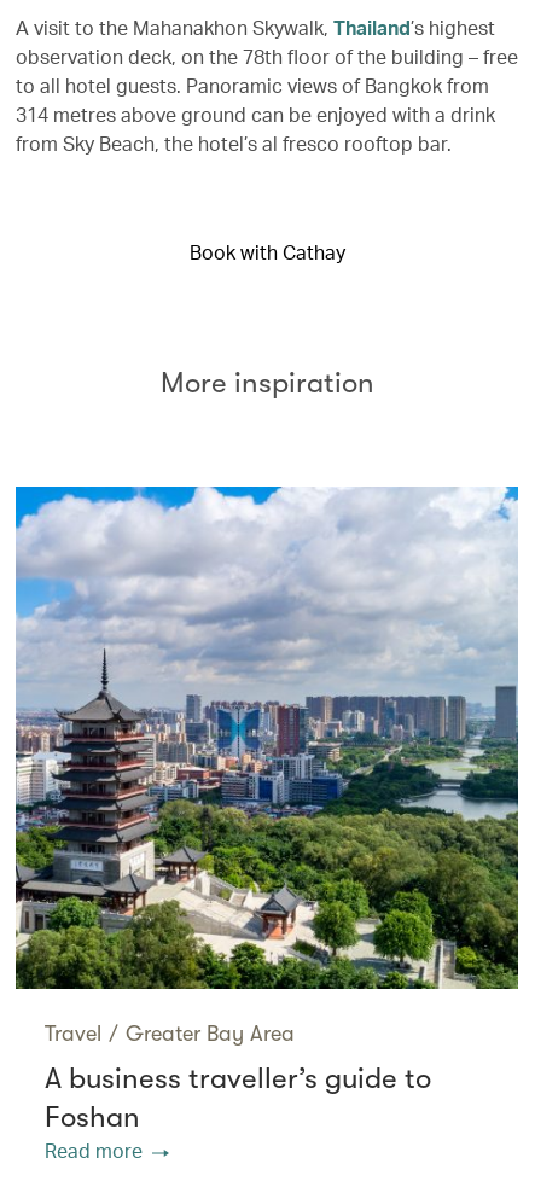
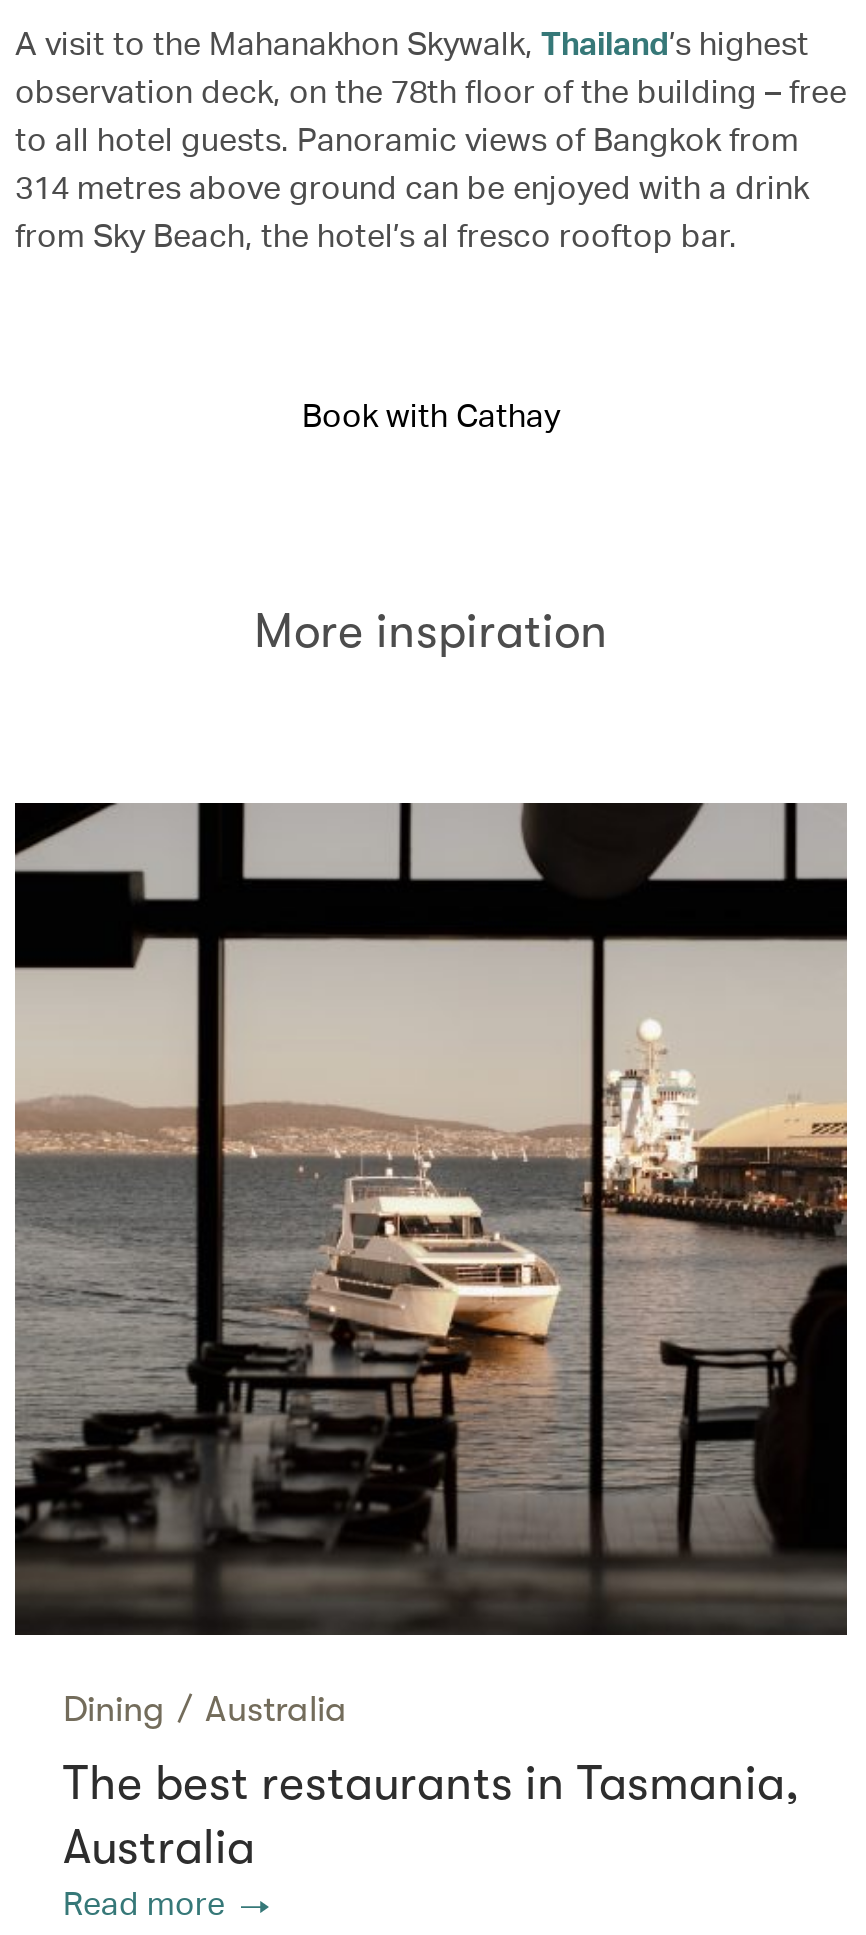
- [image]
- Travel / Greater Bay Area
+ [image]
+ Dining / Australia

- A business traveller’s guide to
- Foshan
+ The best restaurants in Tasmania,
+ Australia
